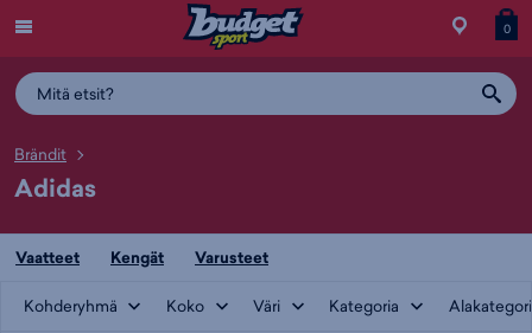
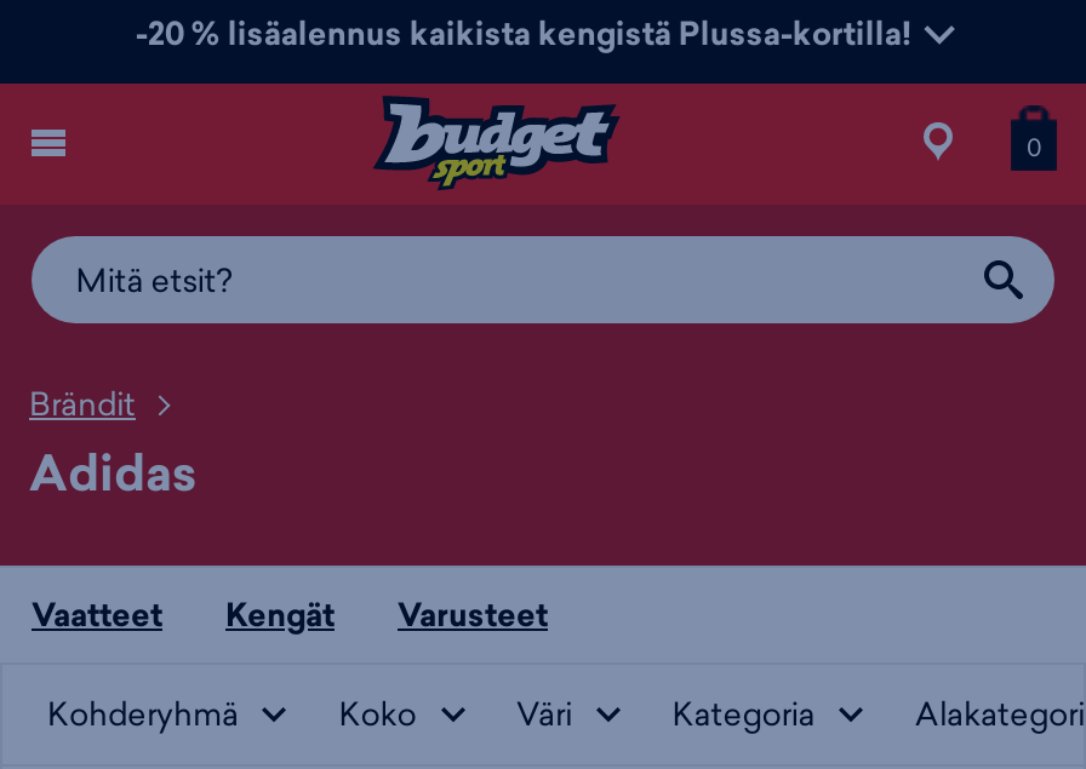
+ -20 % lisäalennus kaikista kengistä Plussa-kortilla!
